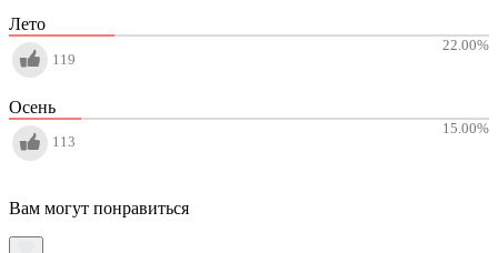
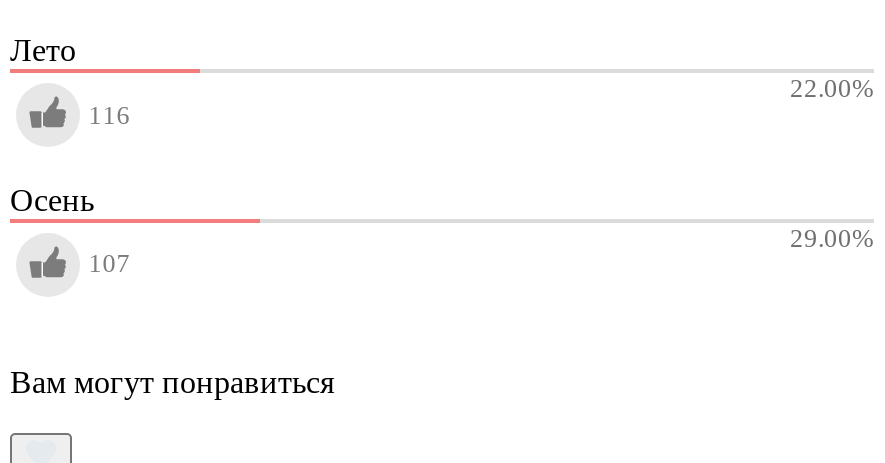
- 119
+ 116

- 15.00%
+ 29.00%

- 113
+ 107
